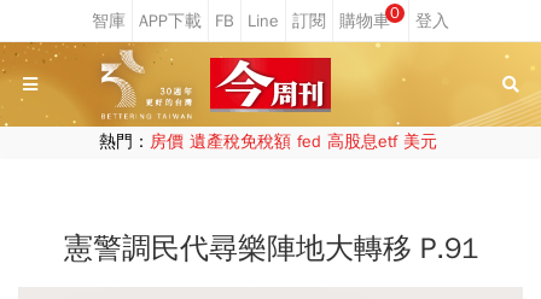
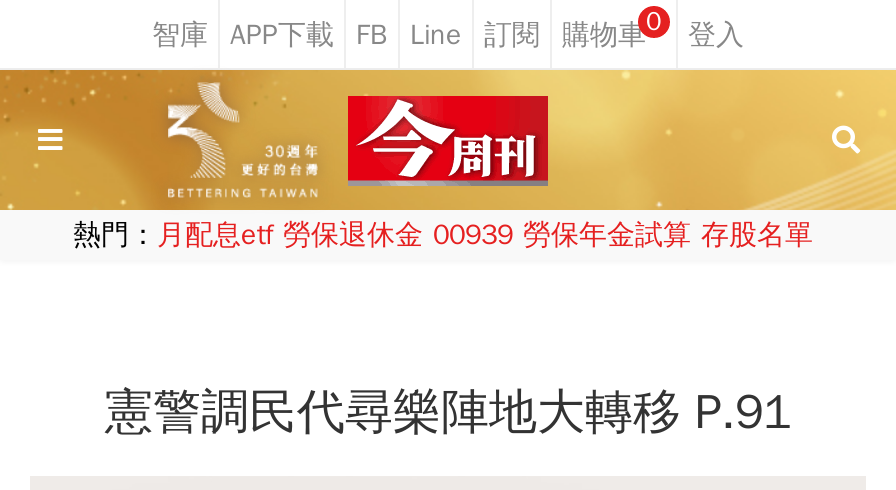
- 熱門：房價 遺產稅免稅額 fed 高股息etf 美元
+ 熱門：月配息etf 勞保退休金 00939 勞保年金試算 存股名單
